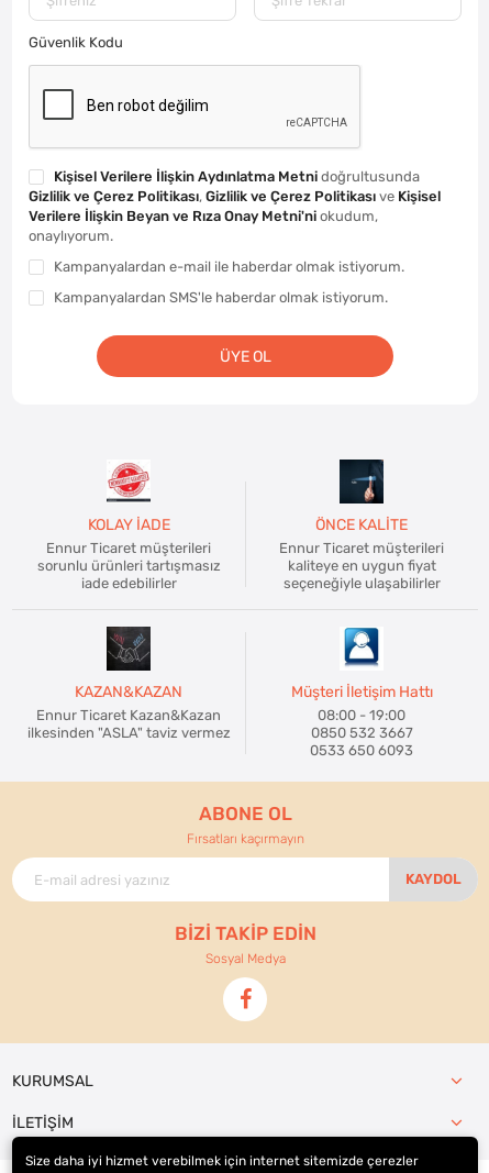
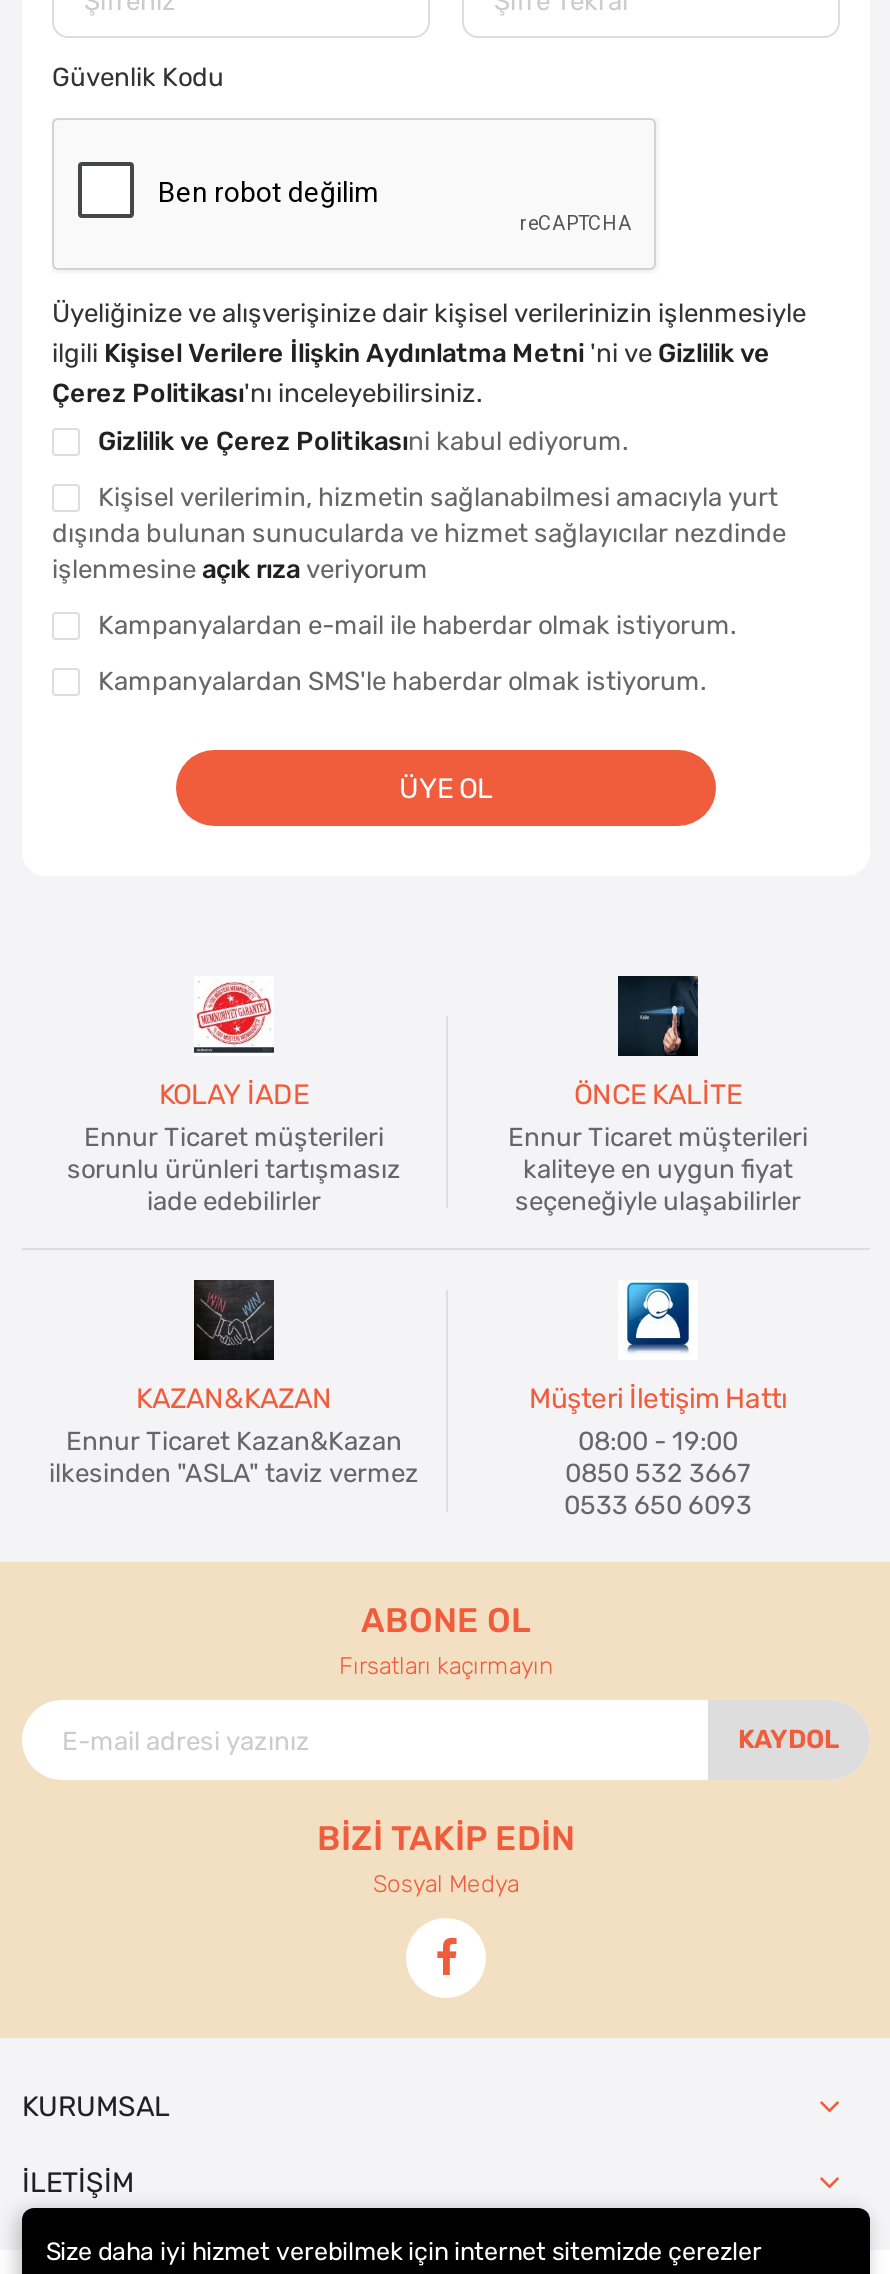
- Kişisel Verilere İlişkin Aydınlatma Metni doğrultusunda
- Gizlilik ve Çerez Politikası, Gizlilik ve Çerez Politikası ve Kişisel
- Verilere İlişkin Beyan ve Rıza Onay Metni'ni okudum,
- onaylıyorum.
+ Üyeliğinize ve alışverişinize dair kişisel verilerinizin işlenmesiyle
+ ilgili Kişisel Verilere İlişkin Aydınlatma Metni 'ni ve Gizlilik ve
+ Çerez Politikası'nı inceleyebilirsiniz.
+ Gizlilik ve Çerez Politikasıni kabul ediyorum.
+ Kişisel verilerimin, hizmetin sağlanabilmesi amacıyla yurt
+ dışında bulunan sunucularda ve hizmet sağlayıcılar nezdinde
+ işlenmesine açık rıza veriyorum
